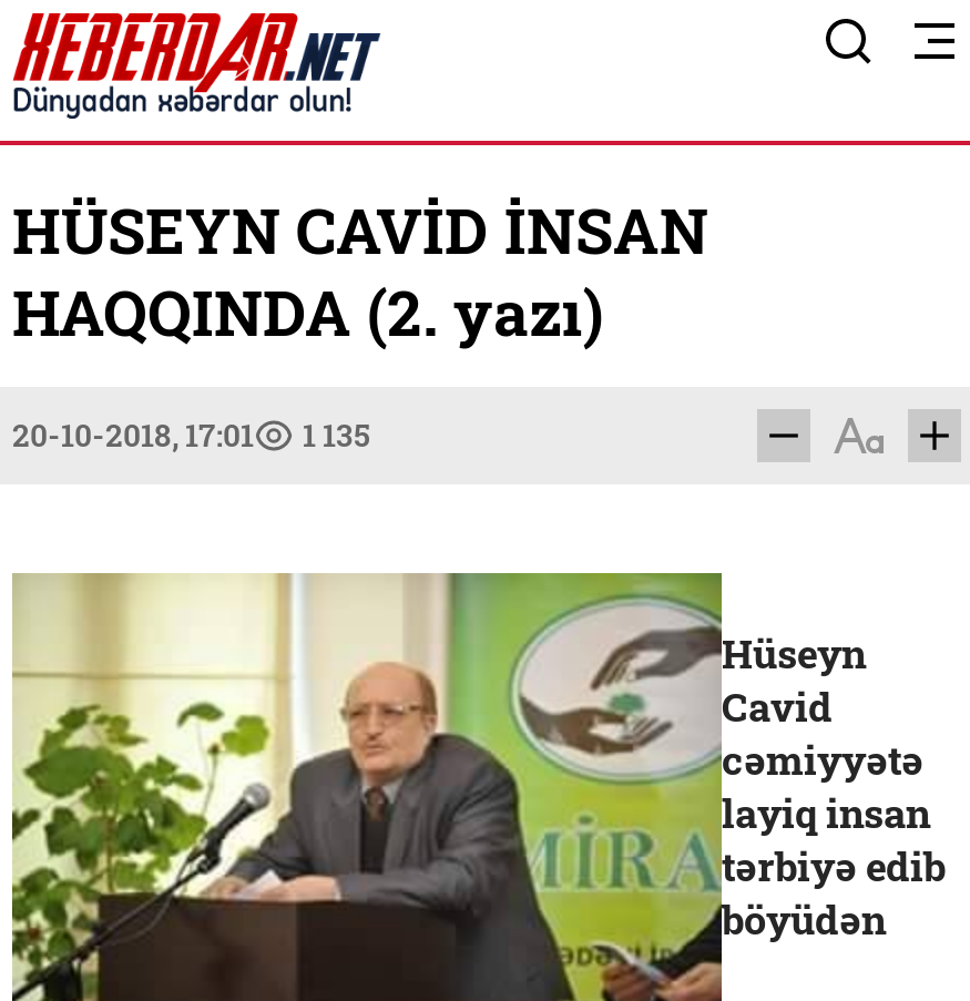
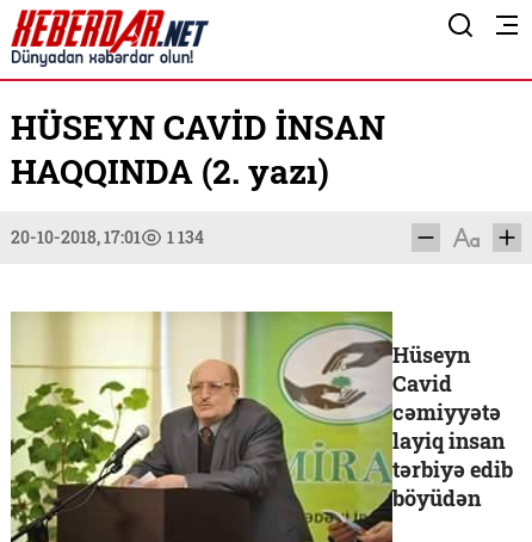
- 20-10-2018, 17:01 1 135
+ 20-10-2018, 17:01 1 134
